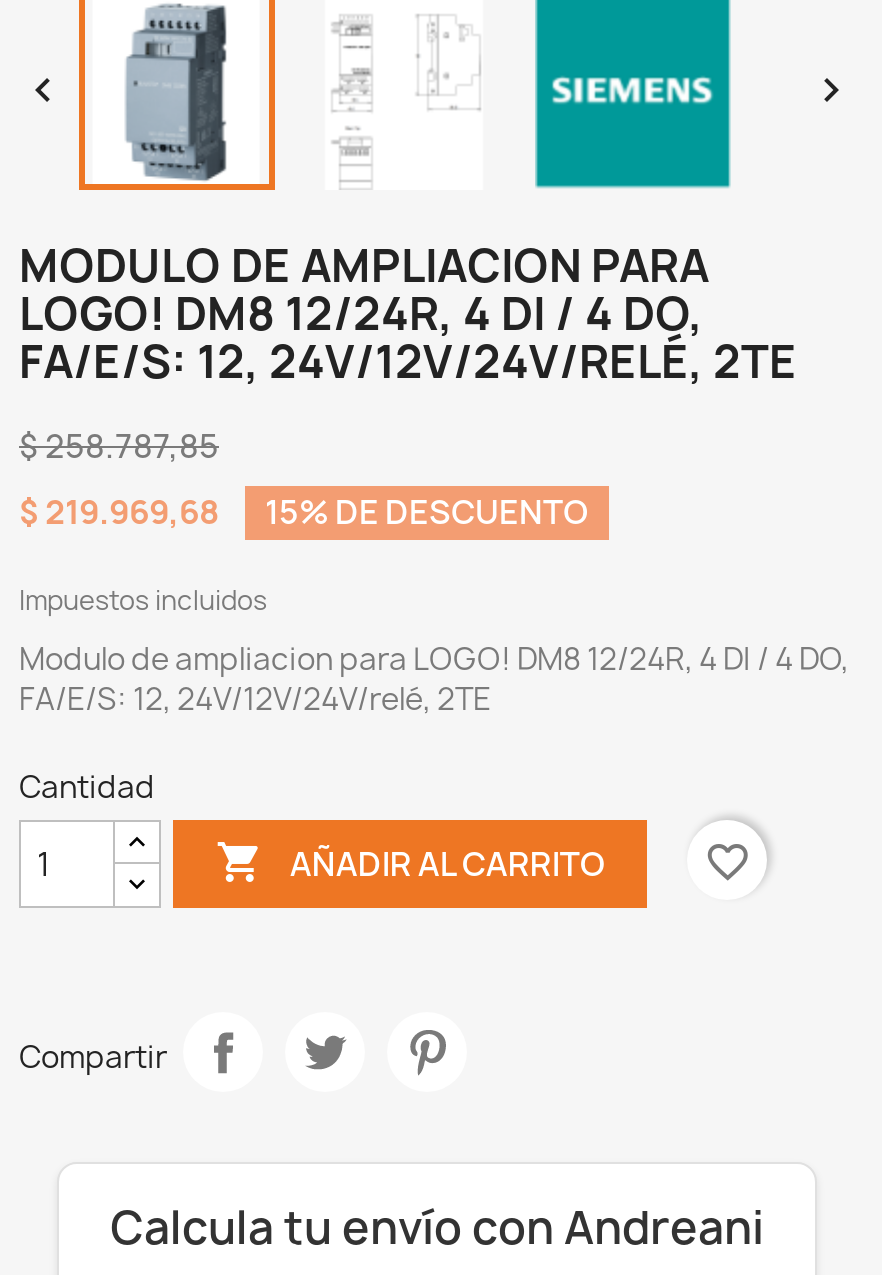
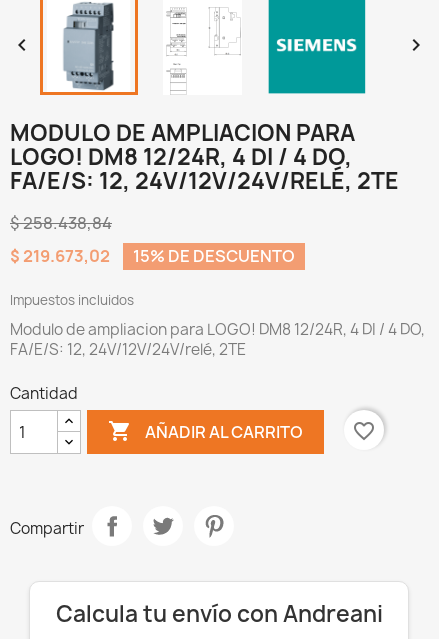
- $ 258.787,85
+ $ 258.438,84

- $ 219.969,68 15% DE DESCUENTO
+ $ 219.673,02 15% DE DESCUENTO
